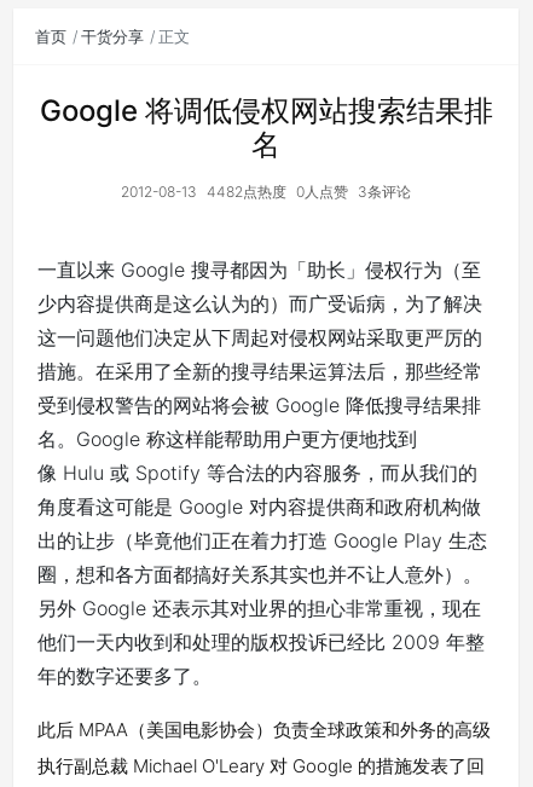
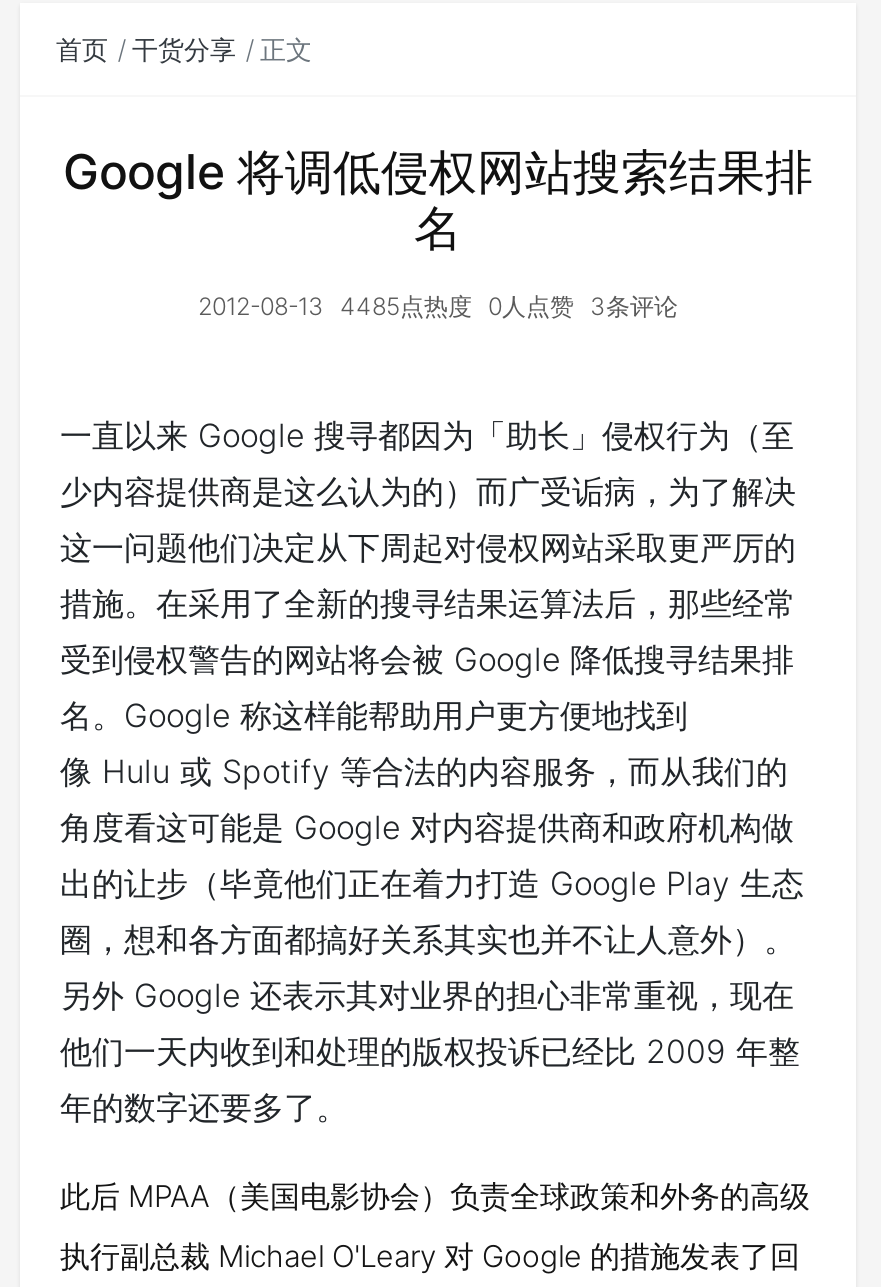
- 2012-08-13 4482点热度 0人点赞 3条评论
+ 2012-08-13 4485点热度 0人点赞 3条评论
